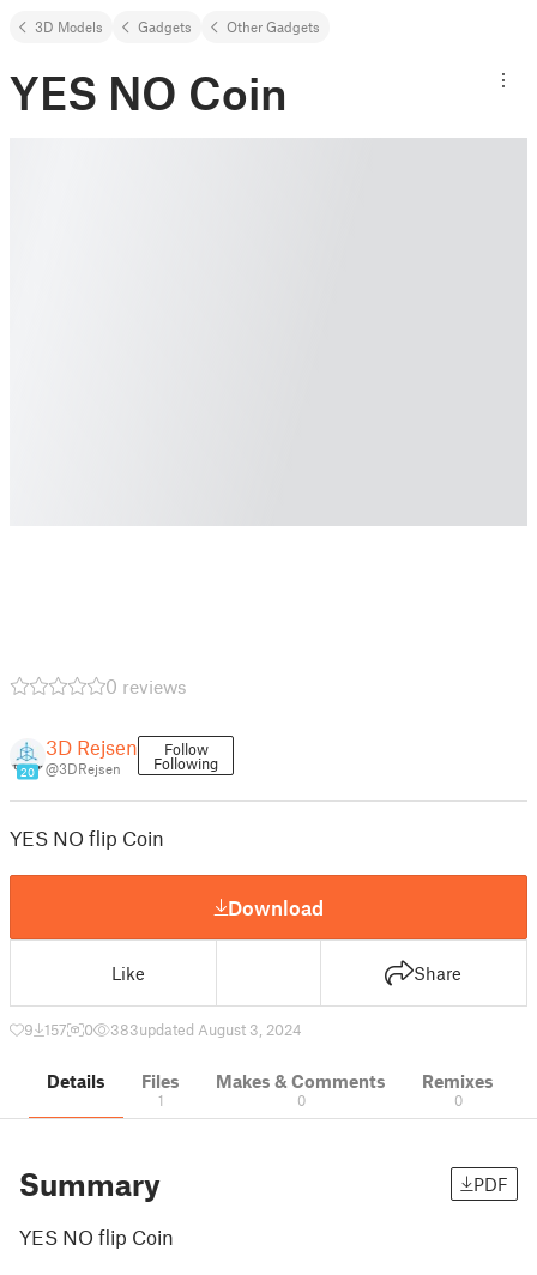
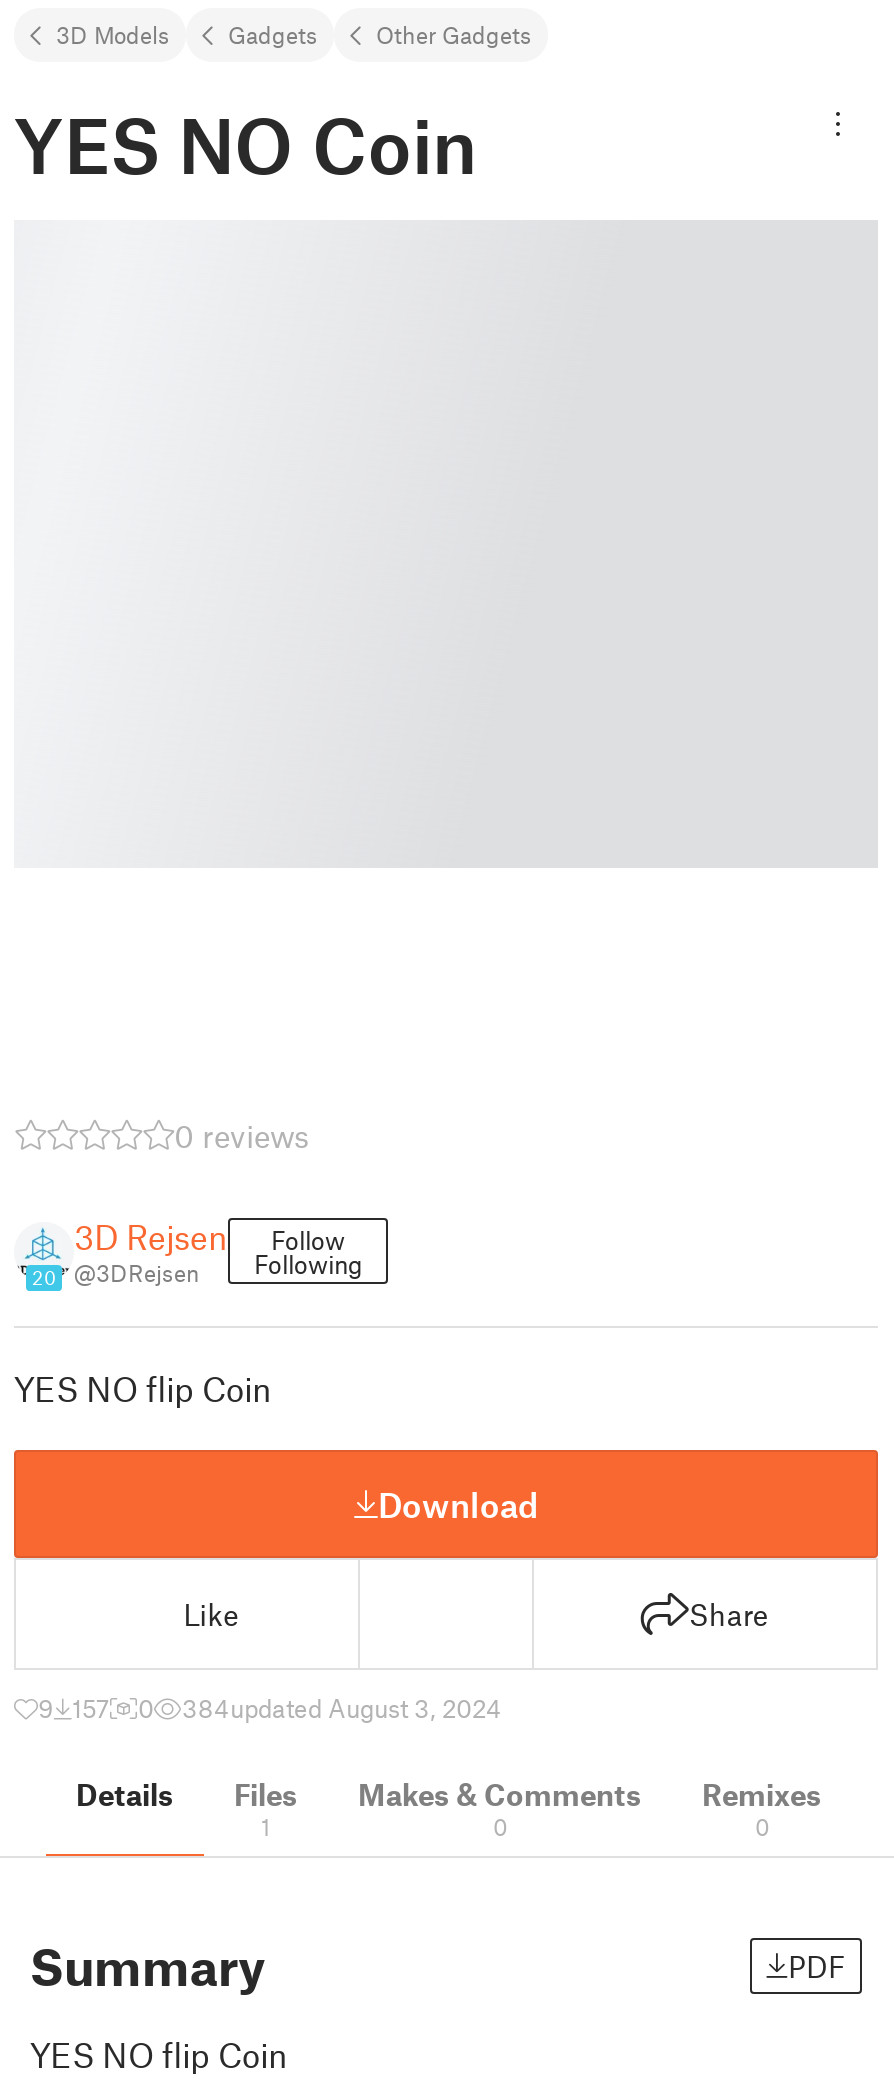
- 383updated August 3, 2024
+ 384updated August 3, 2024
